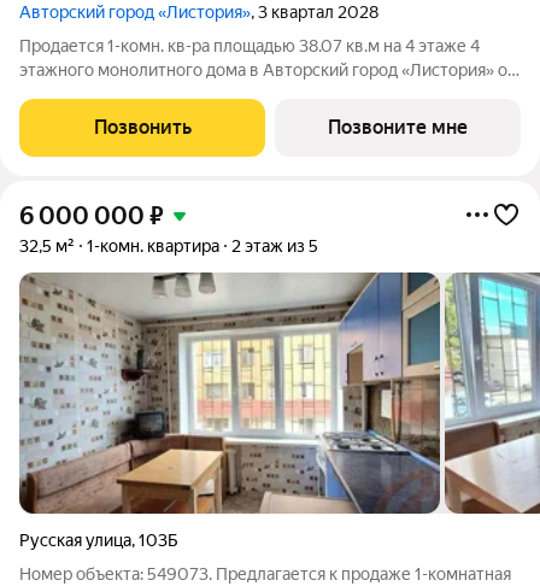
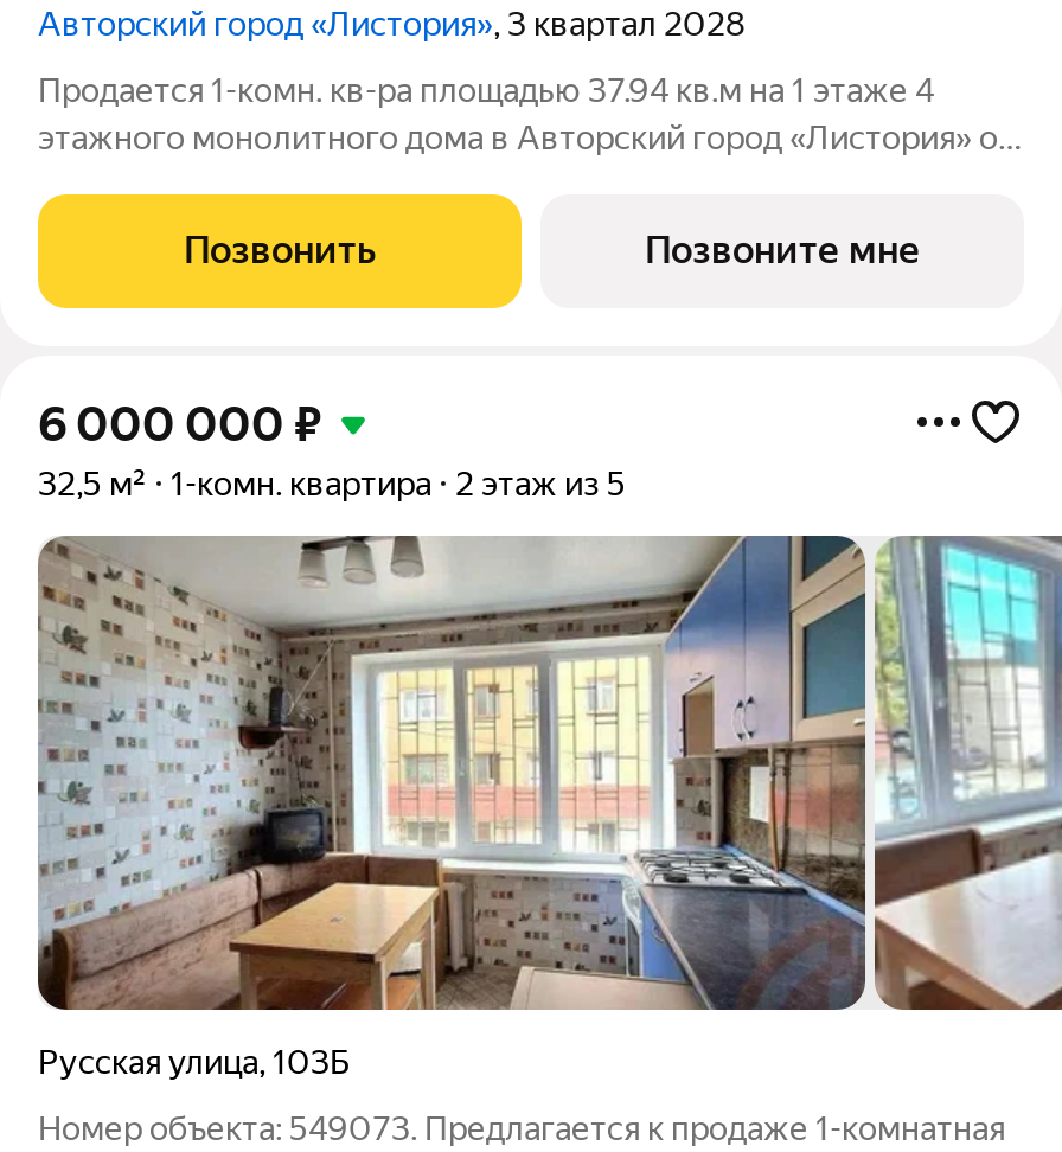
- Продается 1-комн. кв-ра площадью 38.07 кв.м на 4 этаже 4
+ Продается 1-комн. кв-ра площадью 37.94 кв.м на 1 этаже 4
